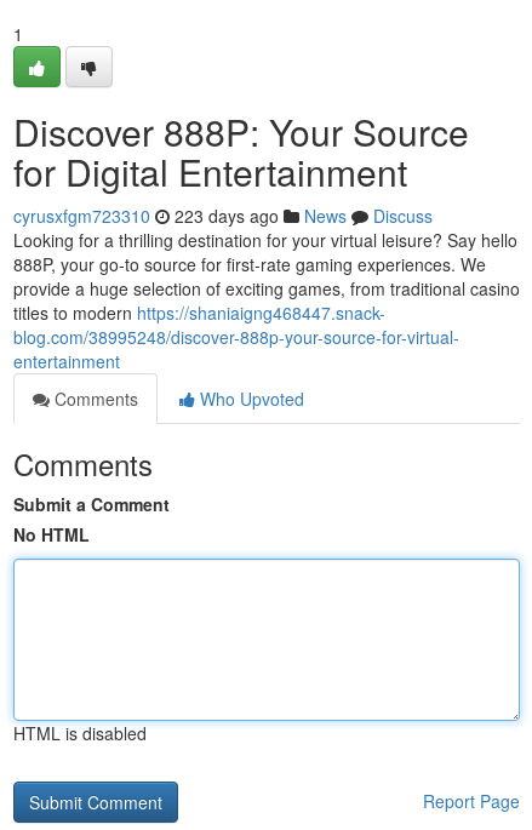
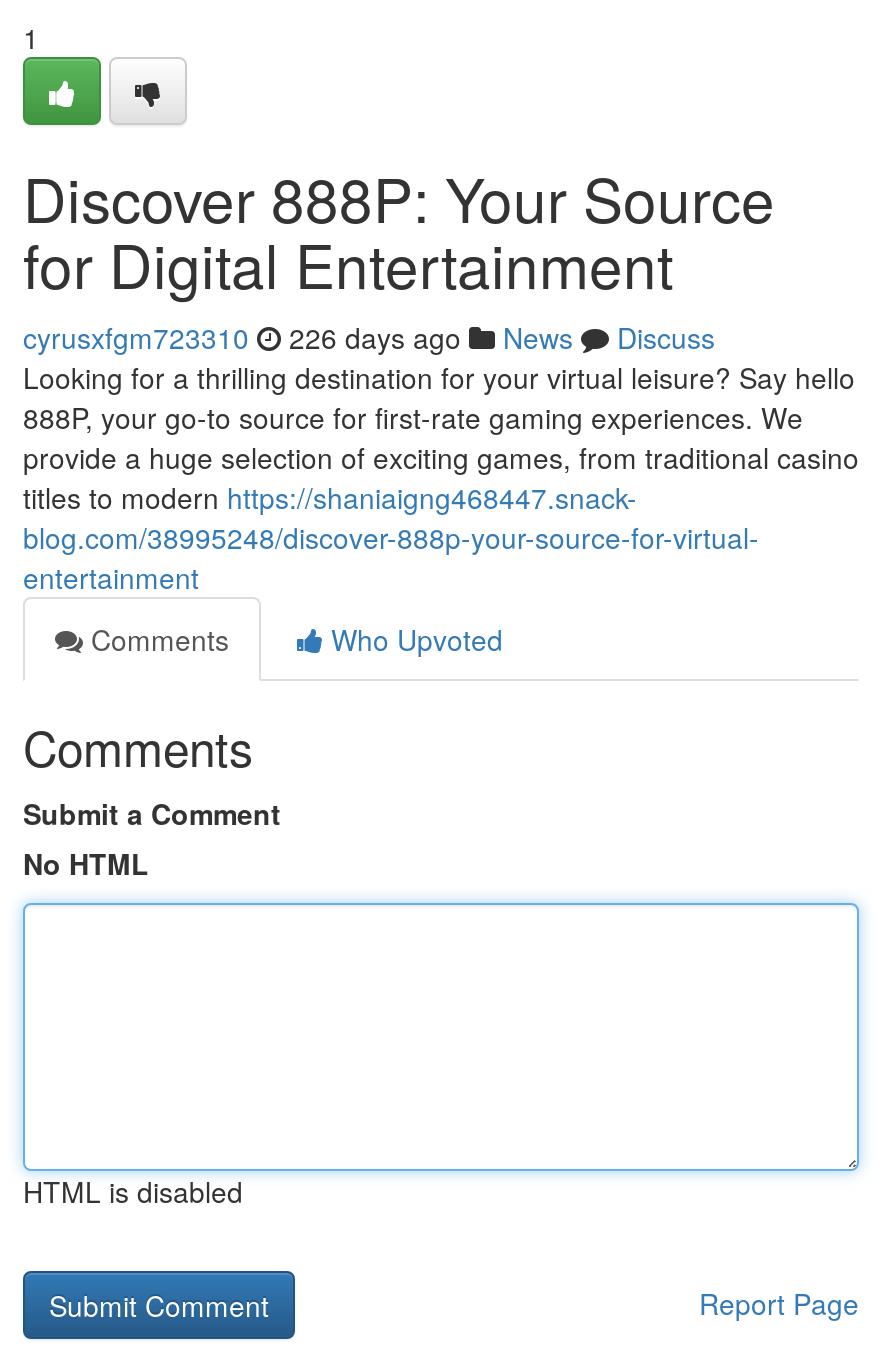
- cyrusxfgm723310 223 days ago News Discuss
+ cyrusxfgm723310 226 days ago News Discuss
